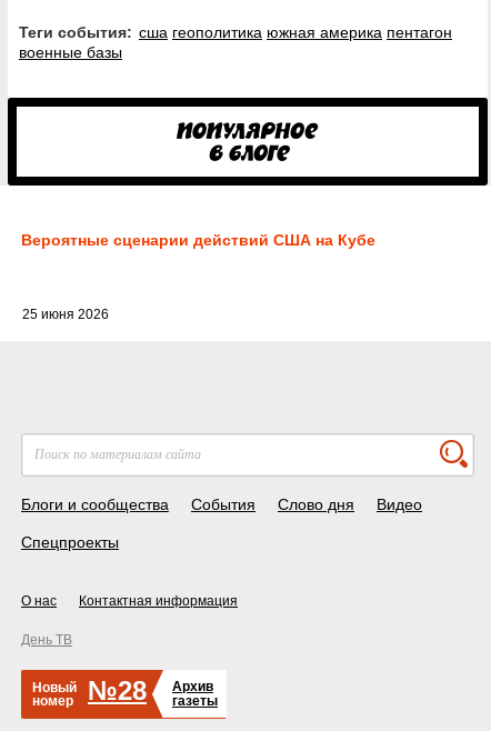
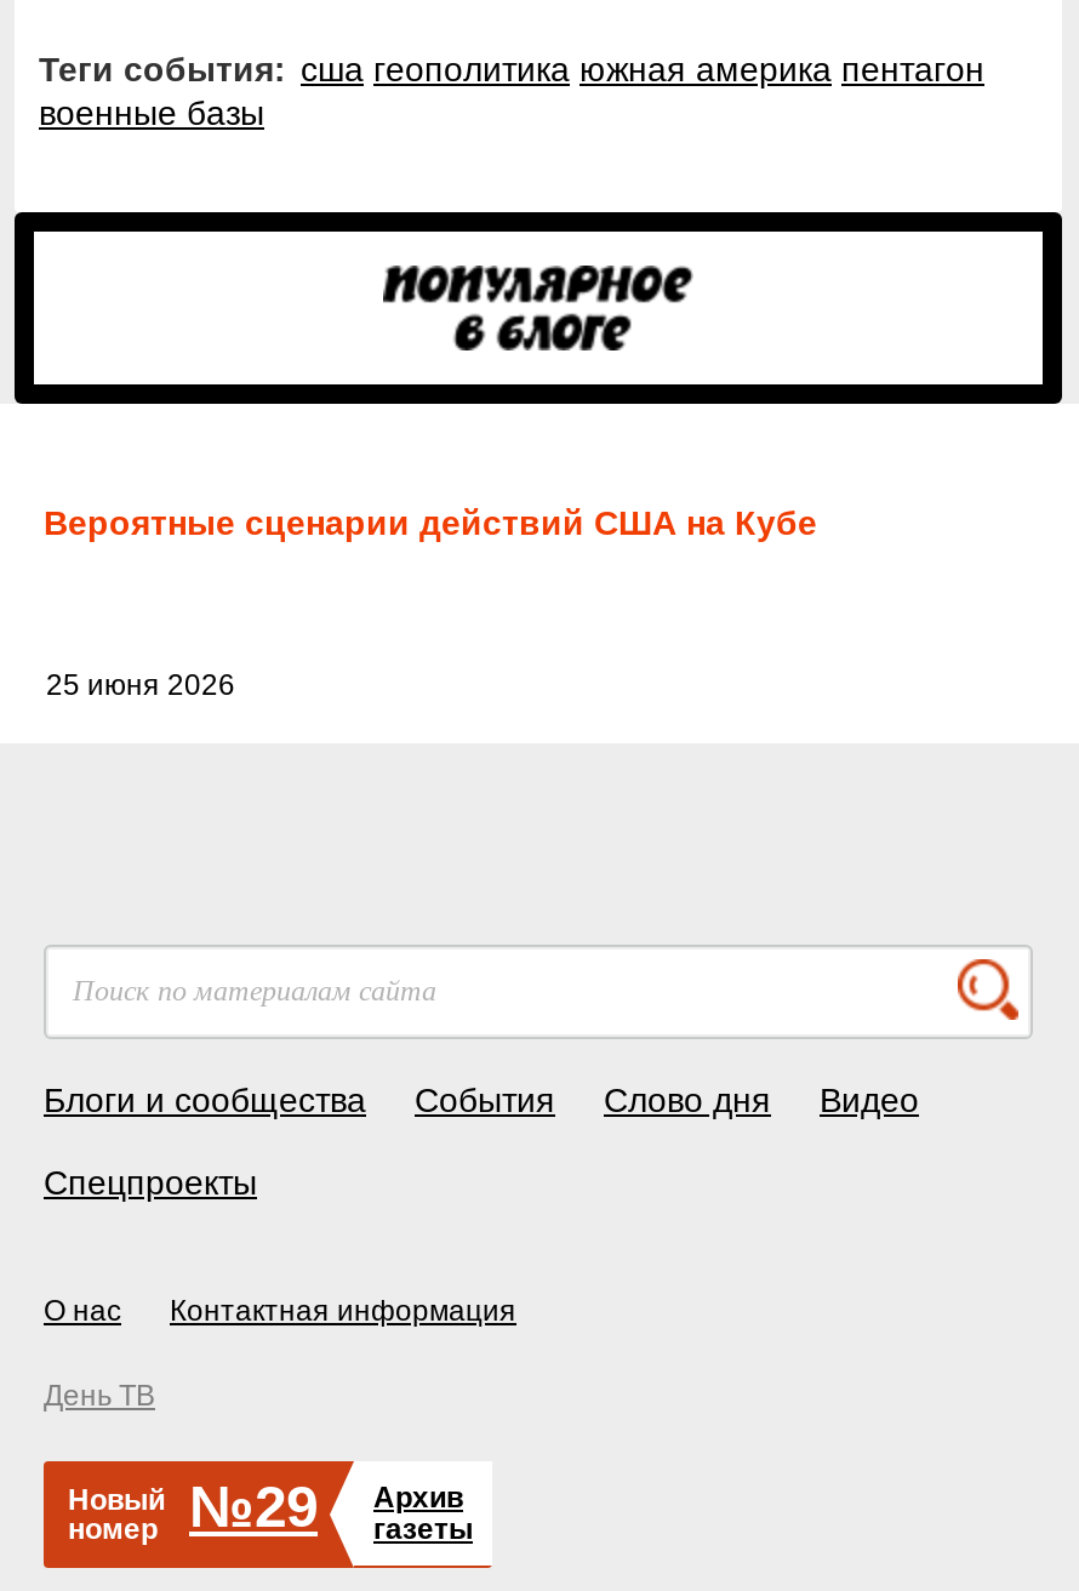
- Новый номер №28 Архив газеты
+ Новый номер №29 Архив газеты
